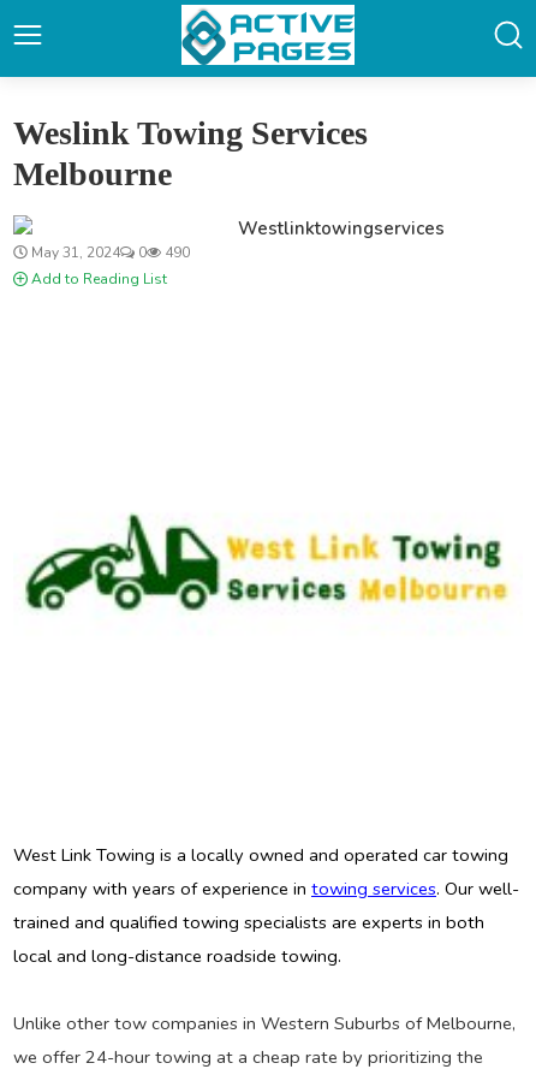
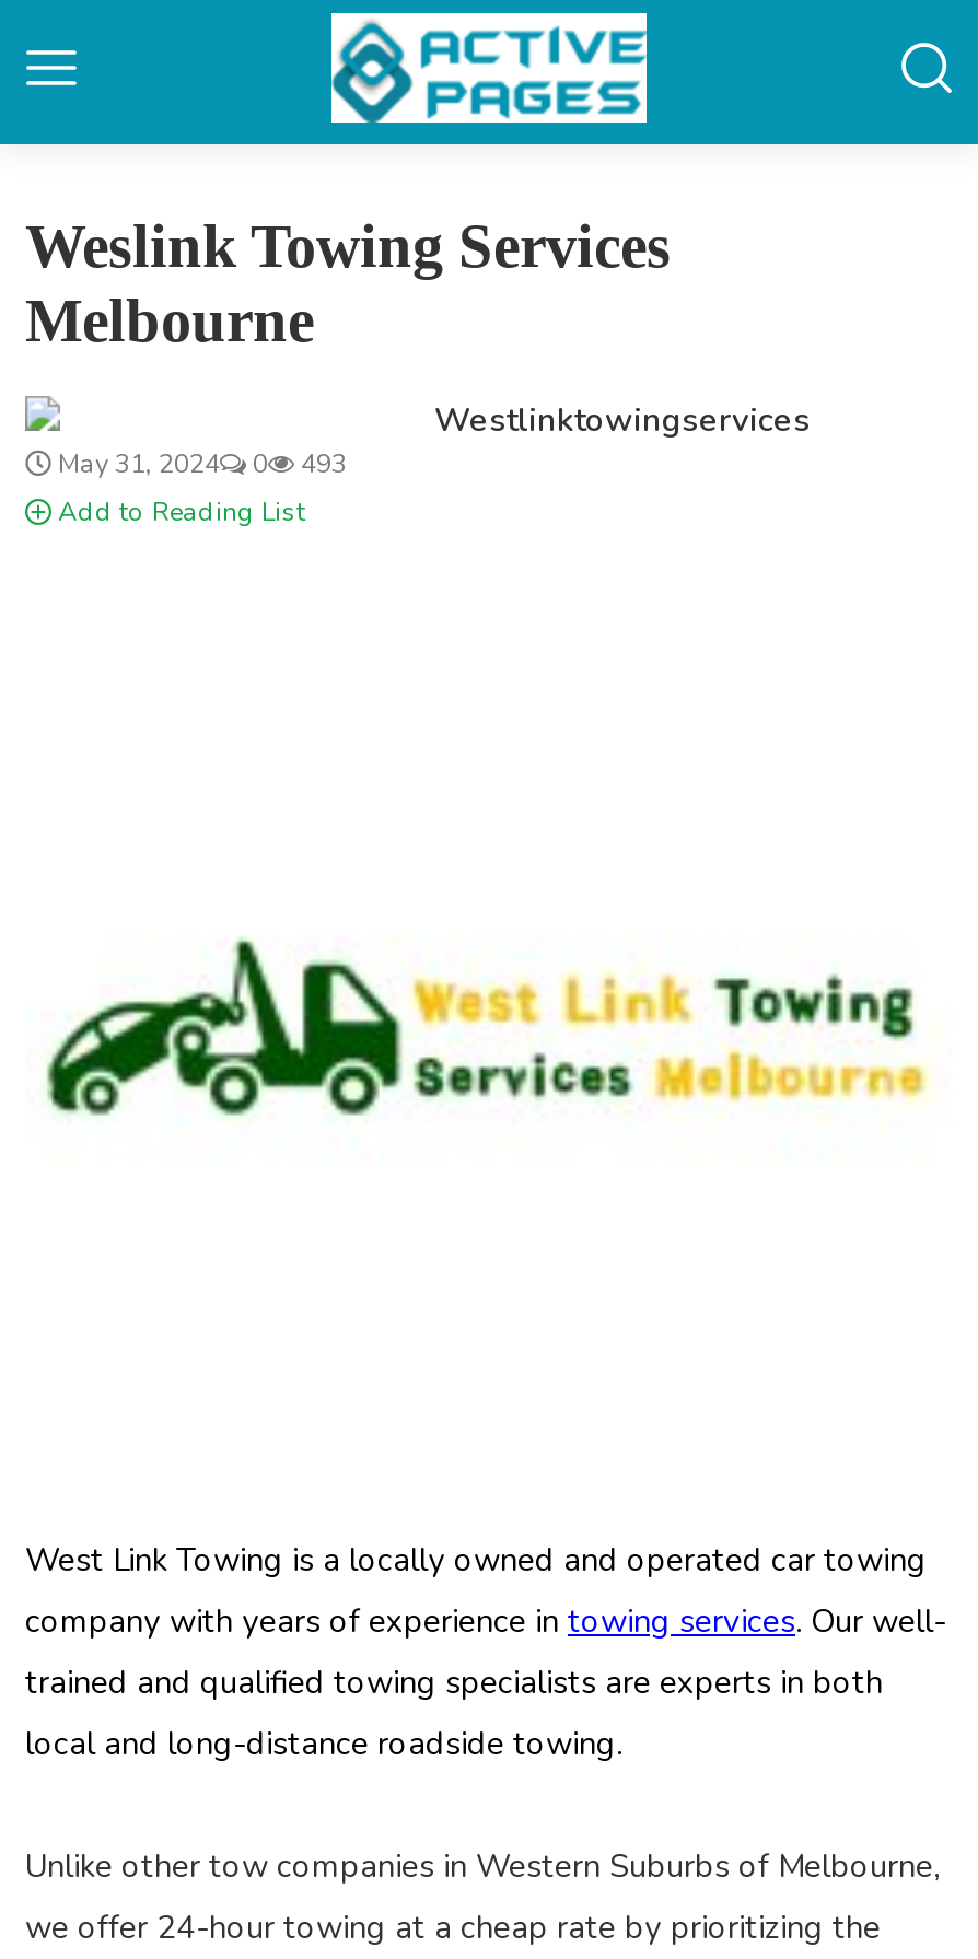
- 490
+ 493
